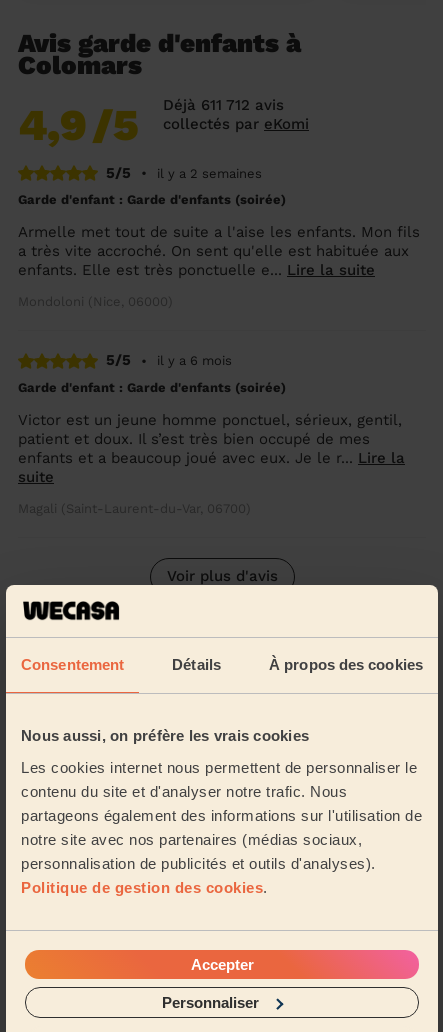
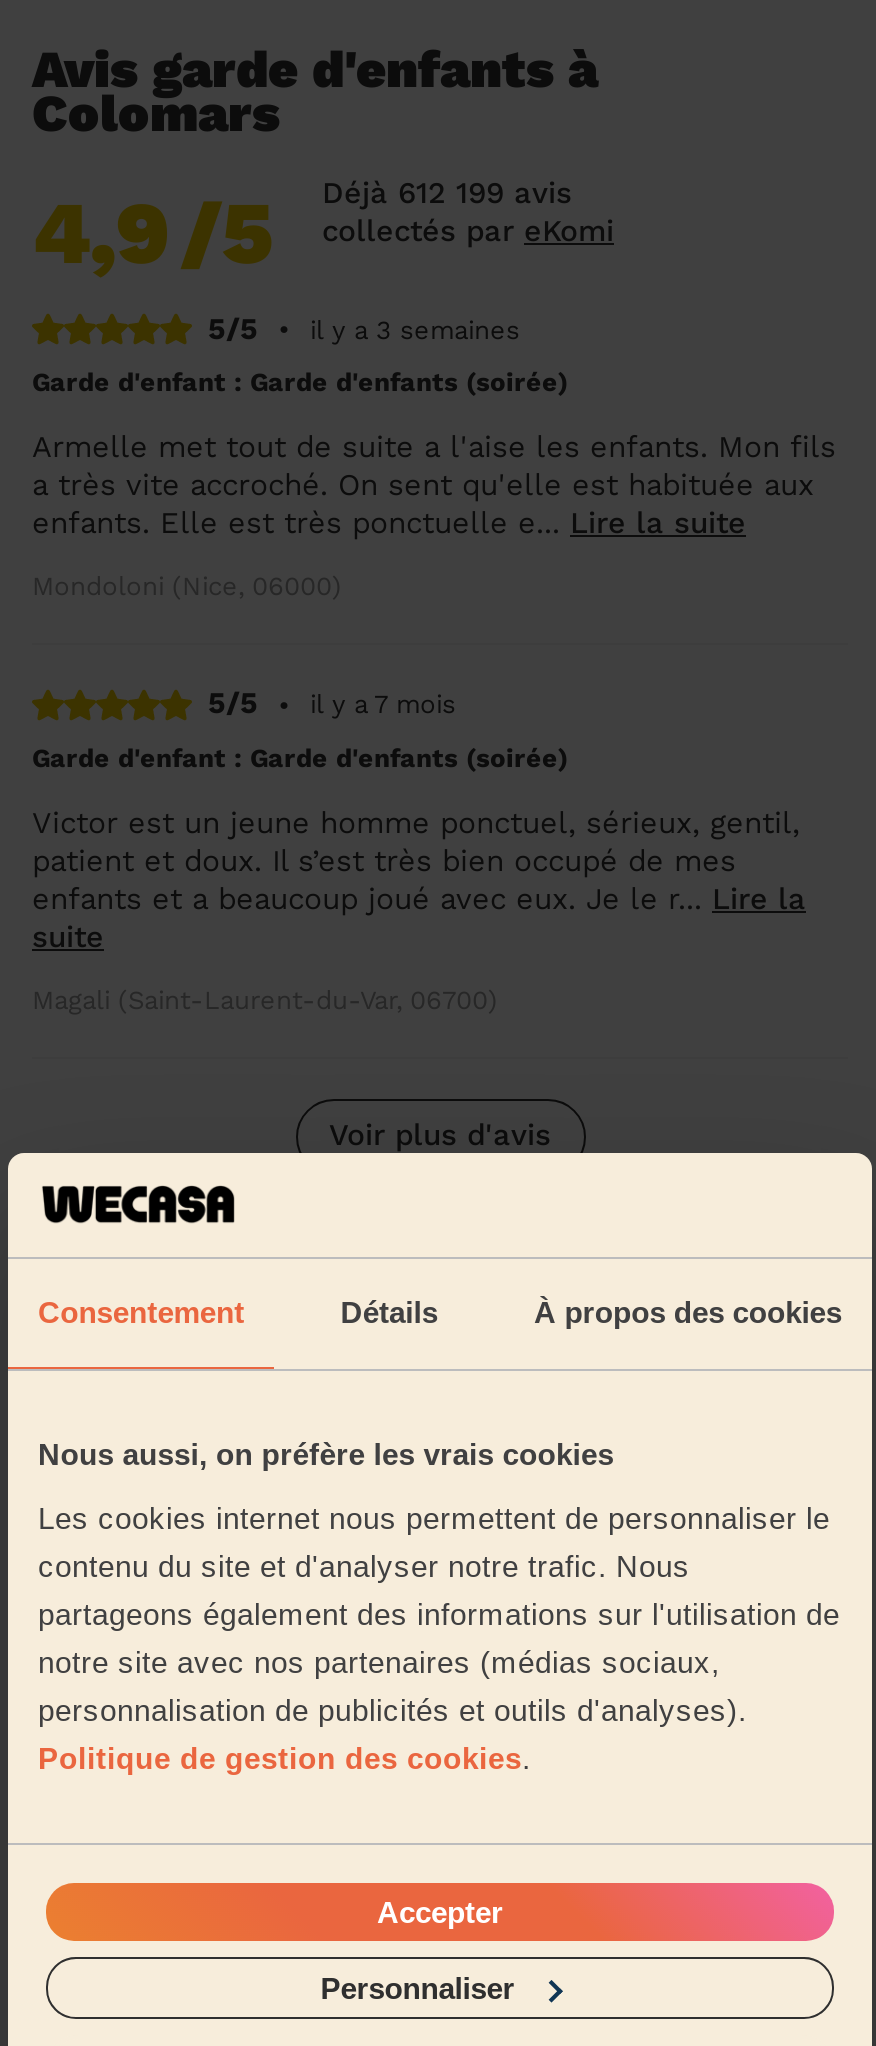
- Déjà 611 712 avis
+ Déjà 612 199 avis

- il y a 2 semaines
+ il y a 3 semaines

- il y a 6 mois
+ il y a 7 mois
